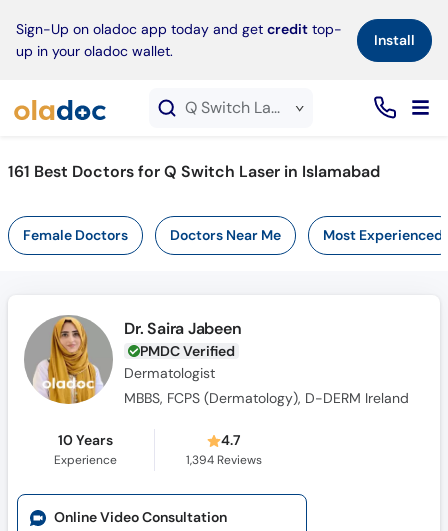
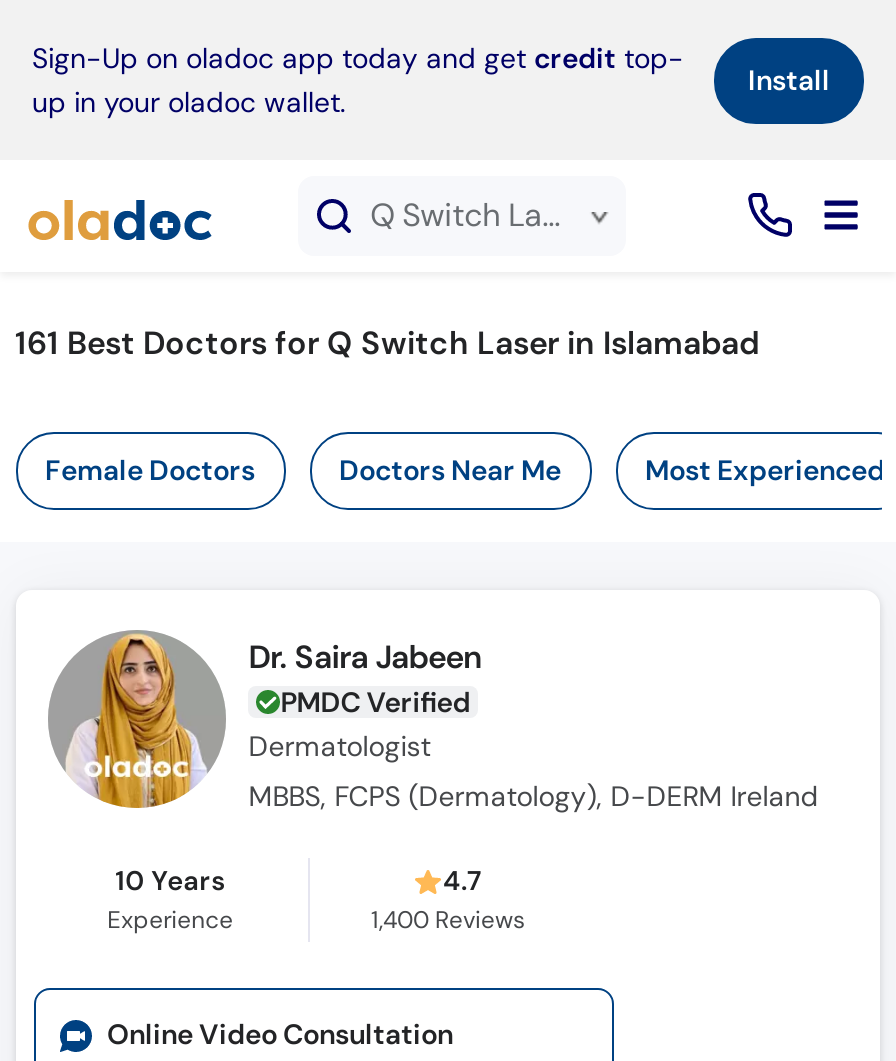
- 1,394 Reviews
+ 1,400 Reviews
